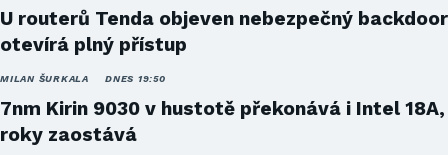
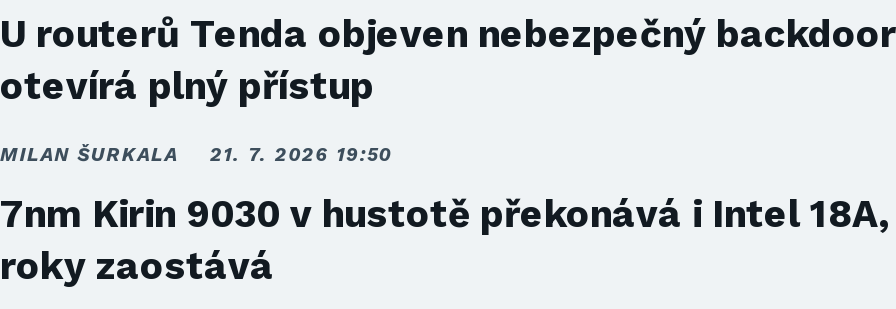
- MILAN ŠURKALA DNES 19:50
+ MILAN ŠURKALA 21. 7. 2026 19:50
